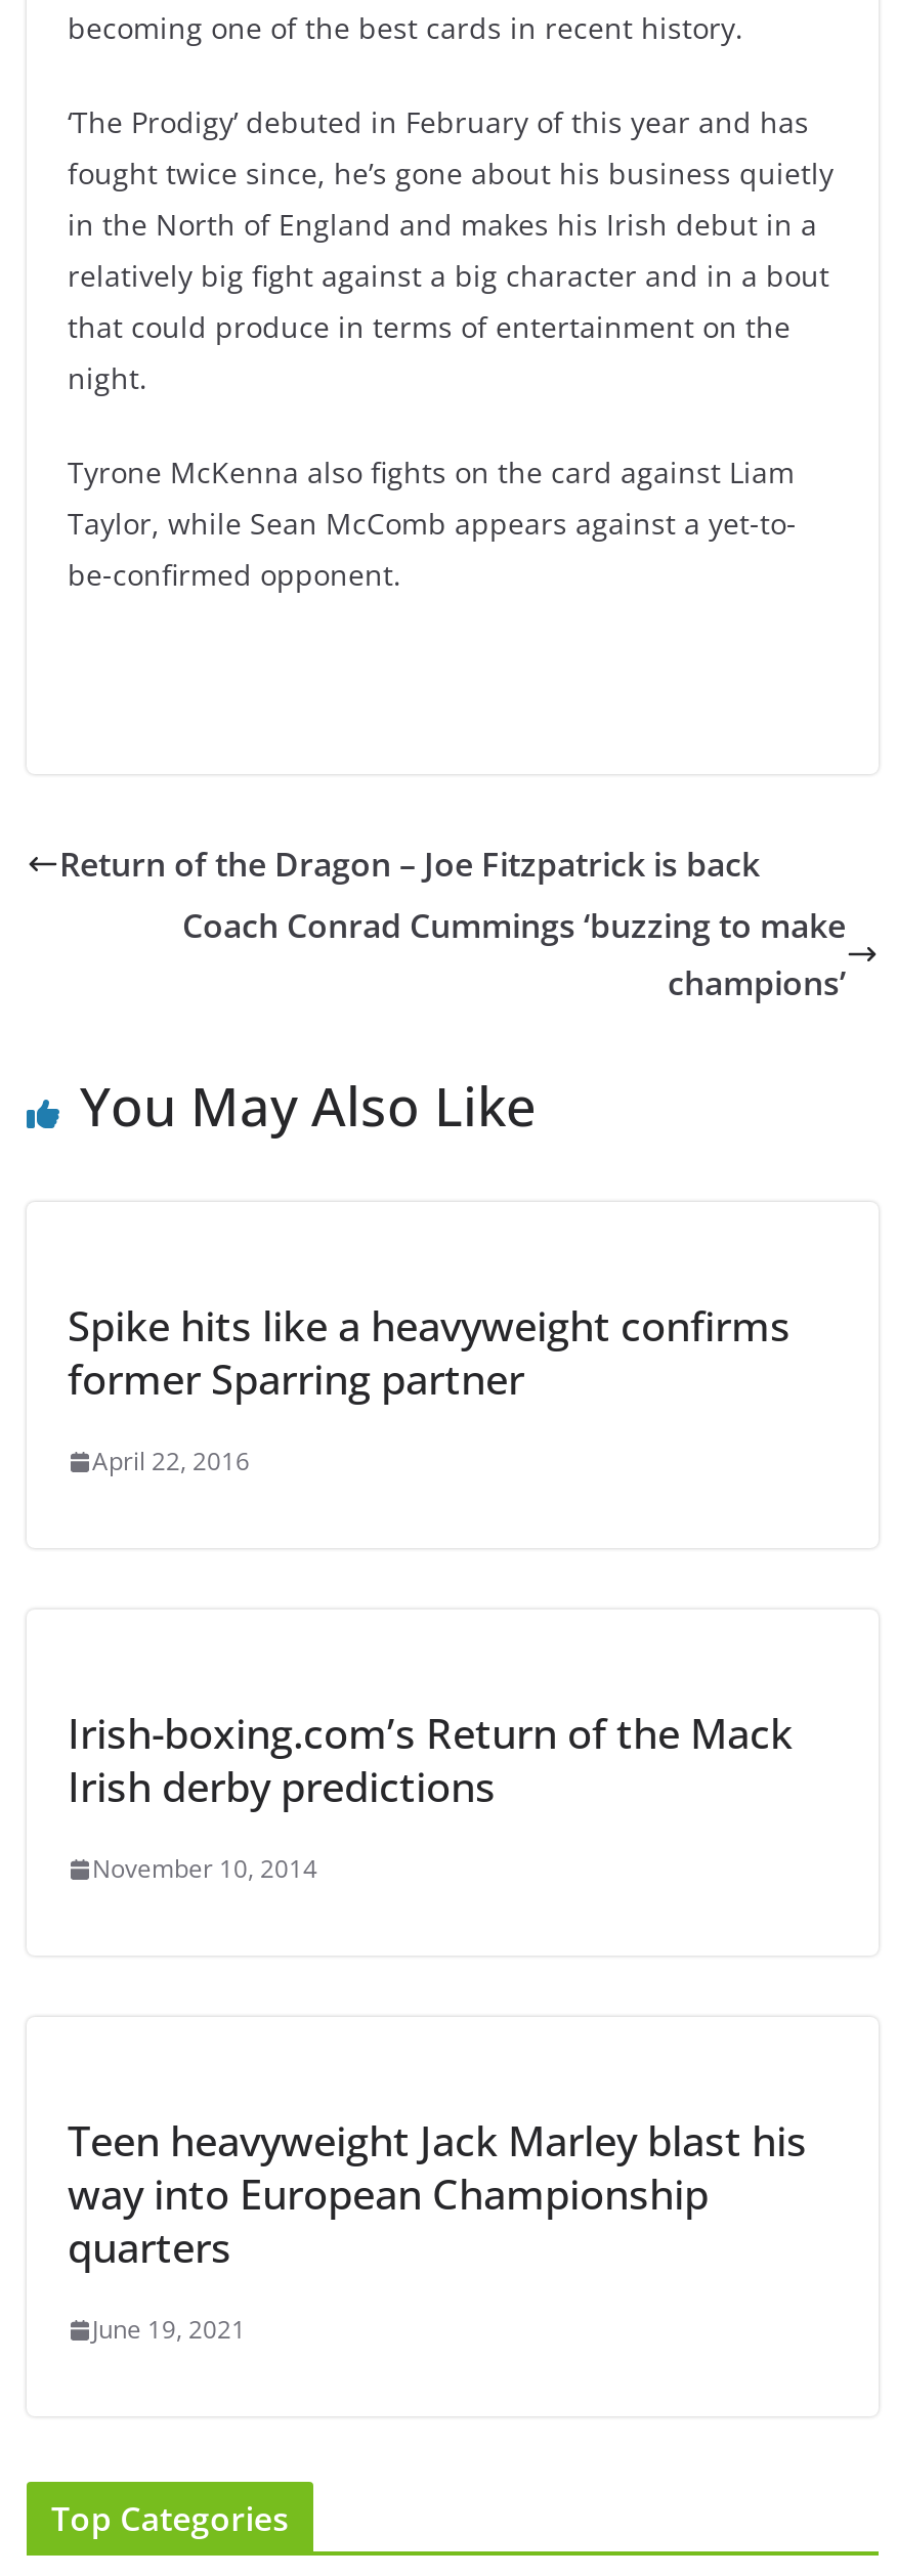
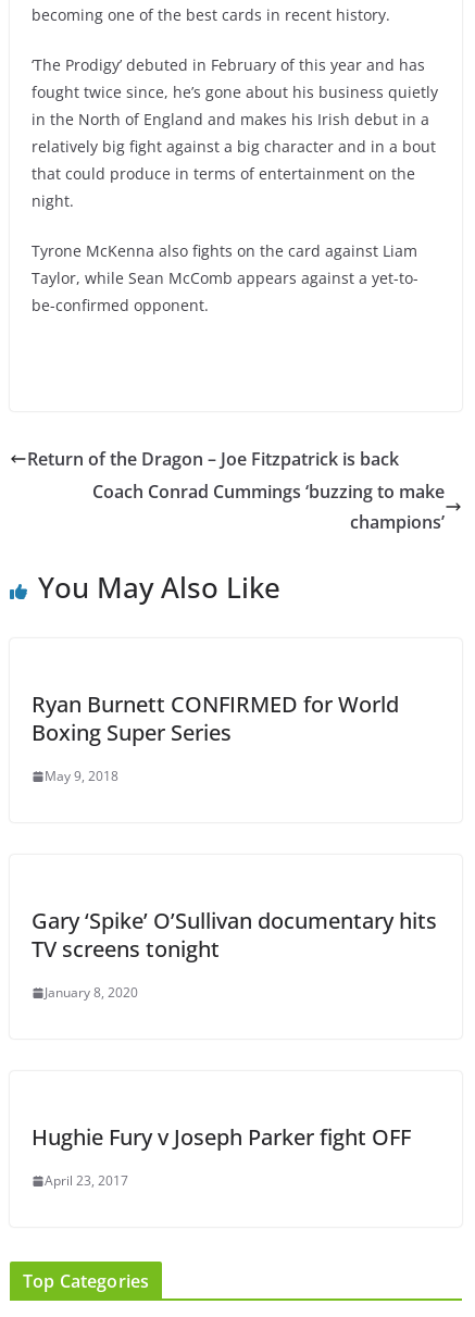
- Spike hits like a heavyweight confirms
- former Sparring partner
+ Ryan Burnett CONFIRMED for World
+ Boxing Super Series

- April 22, 2016
+ May 9, 2018

- Irish-boxing.com’s Return of the Mack
- Irish derby predictions
+ Gary ‘Spike’ O’Sullivan documentary hits
+ TV screens tonight

- November 10, 2014
+ January 8, 2020

- Teen heavyweight Jack Marley blast his
- way into European Championship
- quarters
+ Hughie Fury v Joseph Parker fight OFF

- June 19, 2021
+ April 23, 2017
